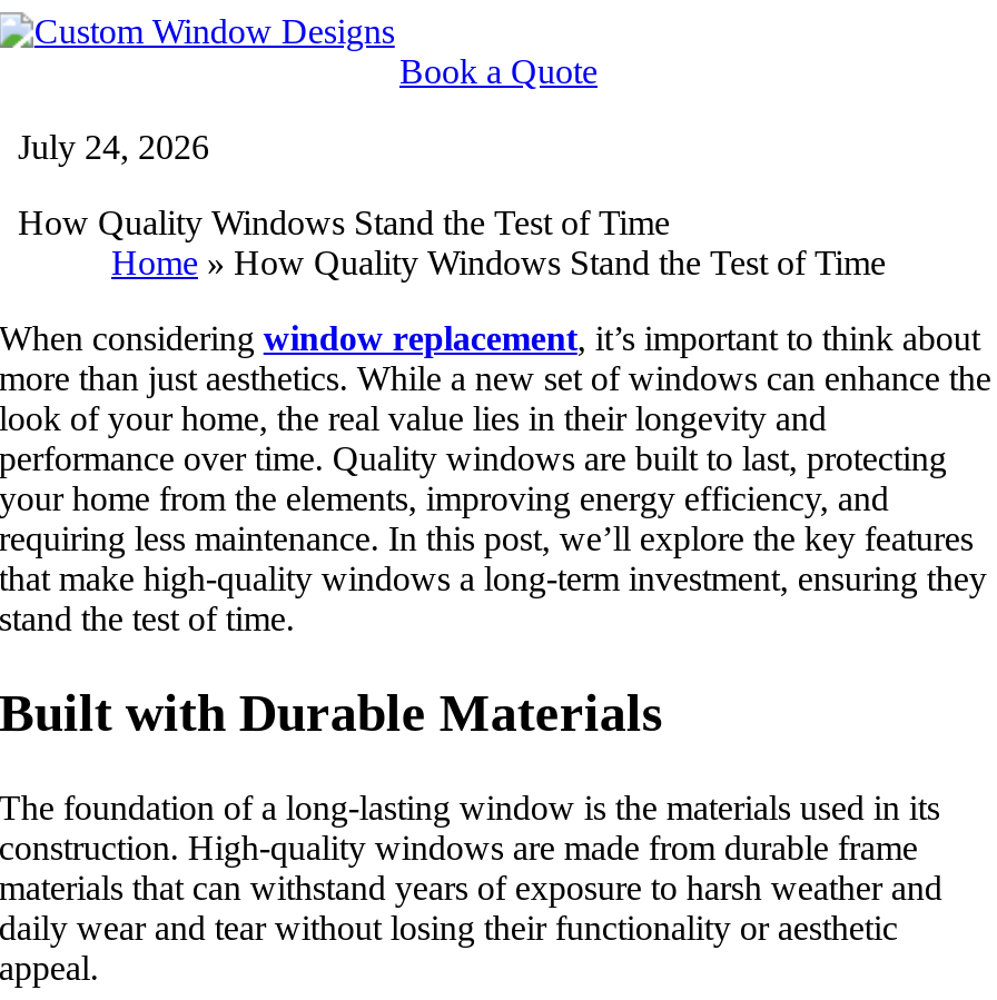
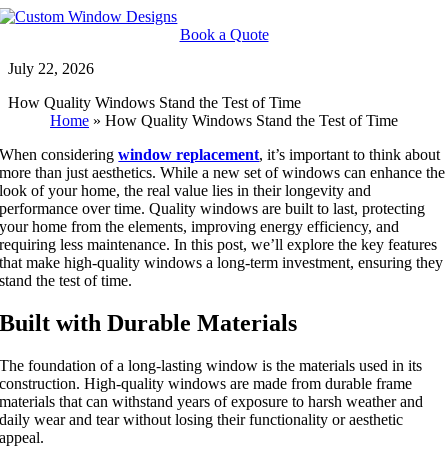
- July 24, 2026
+ July 22, 2026
